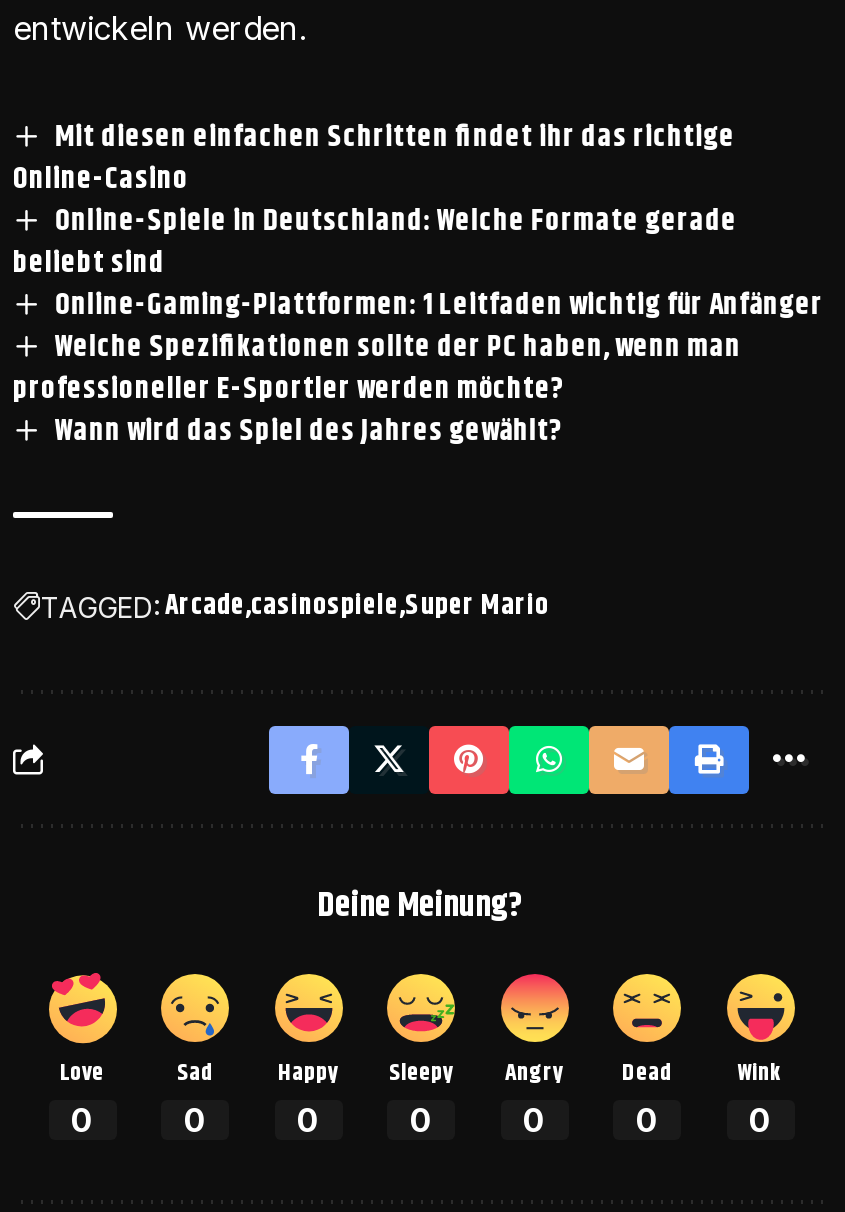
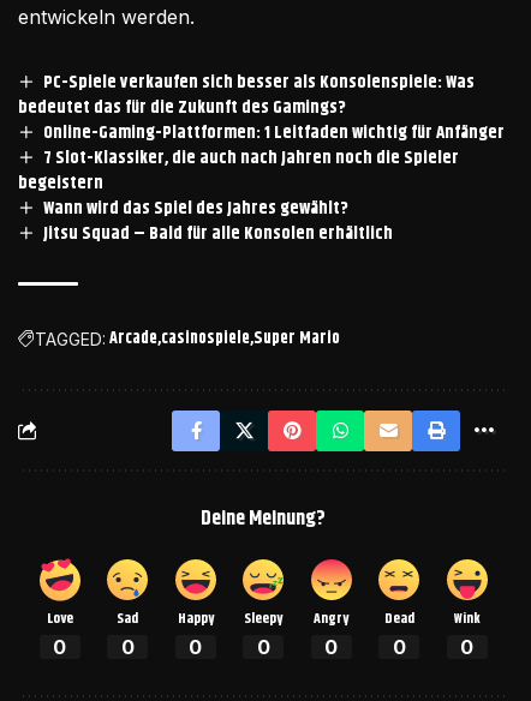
- Mit diesen einfachen Schritten findet ihr das richtige
- Online-Casino
- Online-Spiele in Deutschland: Welche Formate gerade
- beliebt sind
+ PC-Spiele verkaufen sich besser als Konsolenspiele: Was
+ bedeutet das für die Zukunft des Gamings?

moved up: Online-Gaming-Plattformen: 1 Leitfaden wichtig für Anfänger

- Welche Spezifikationen sollte der PC haben, wenn man
- professioneller E-Sportler werden möchte?
+ 7 Slot-Klassiker, die auch nach Jahren noch die Spieler
+ begeistern

moved up: Wann wird das Spiel des Jahres gewählt?

+ Jitsu Squad – Bald für alle Konsolen erhältlich
